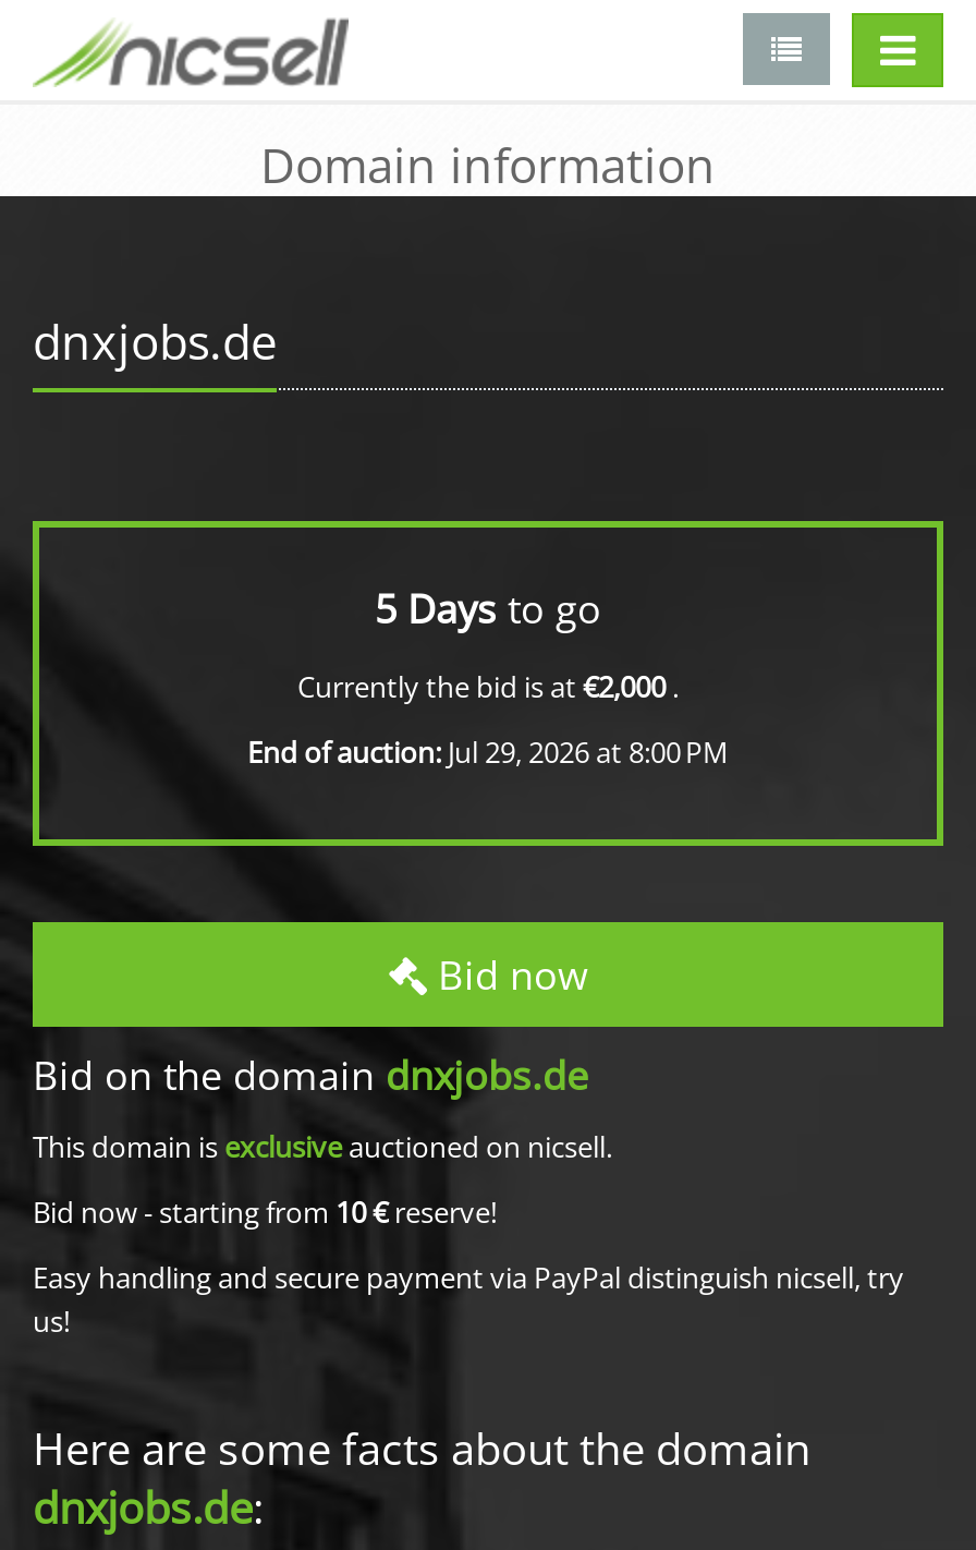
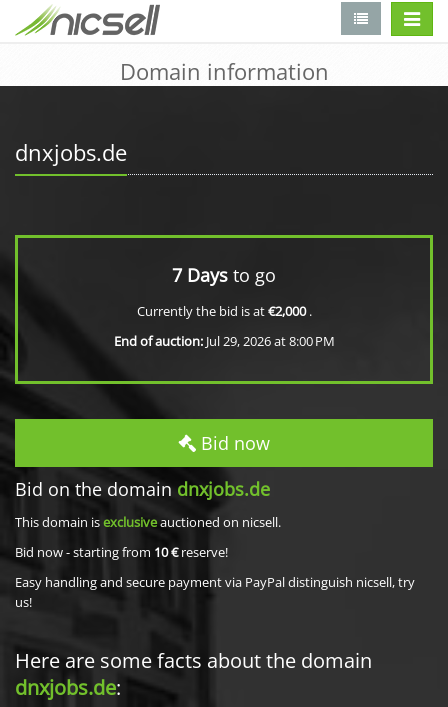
- 5 Days to go
+ 7 Days to go
